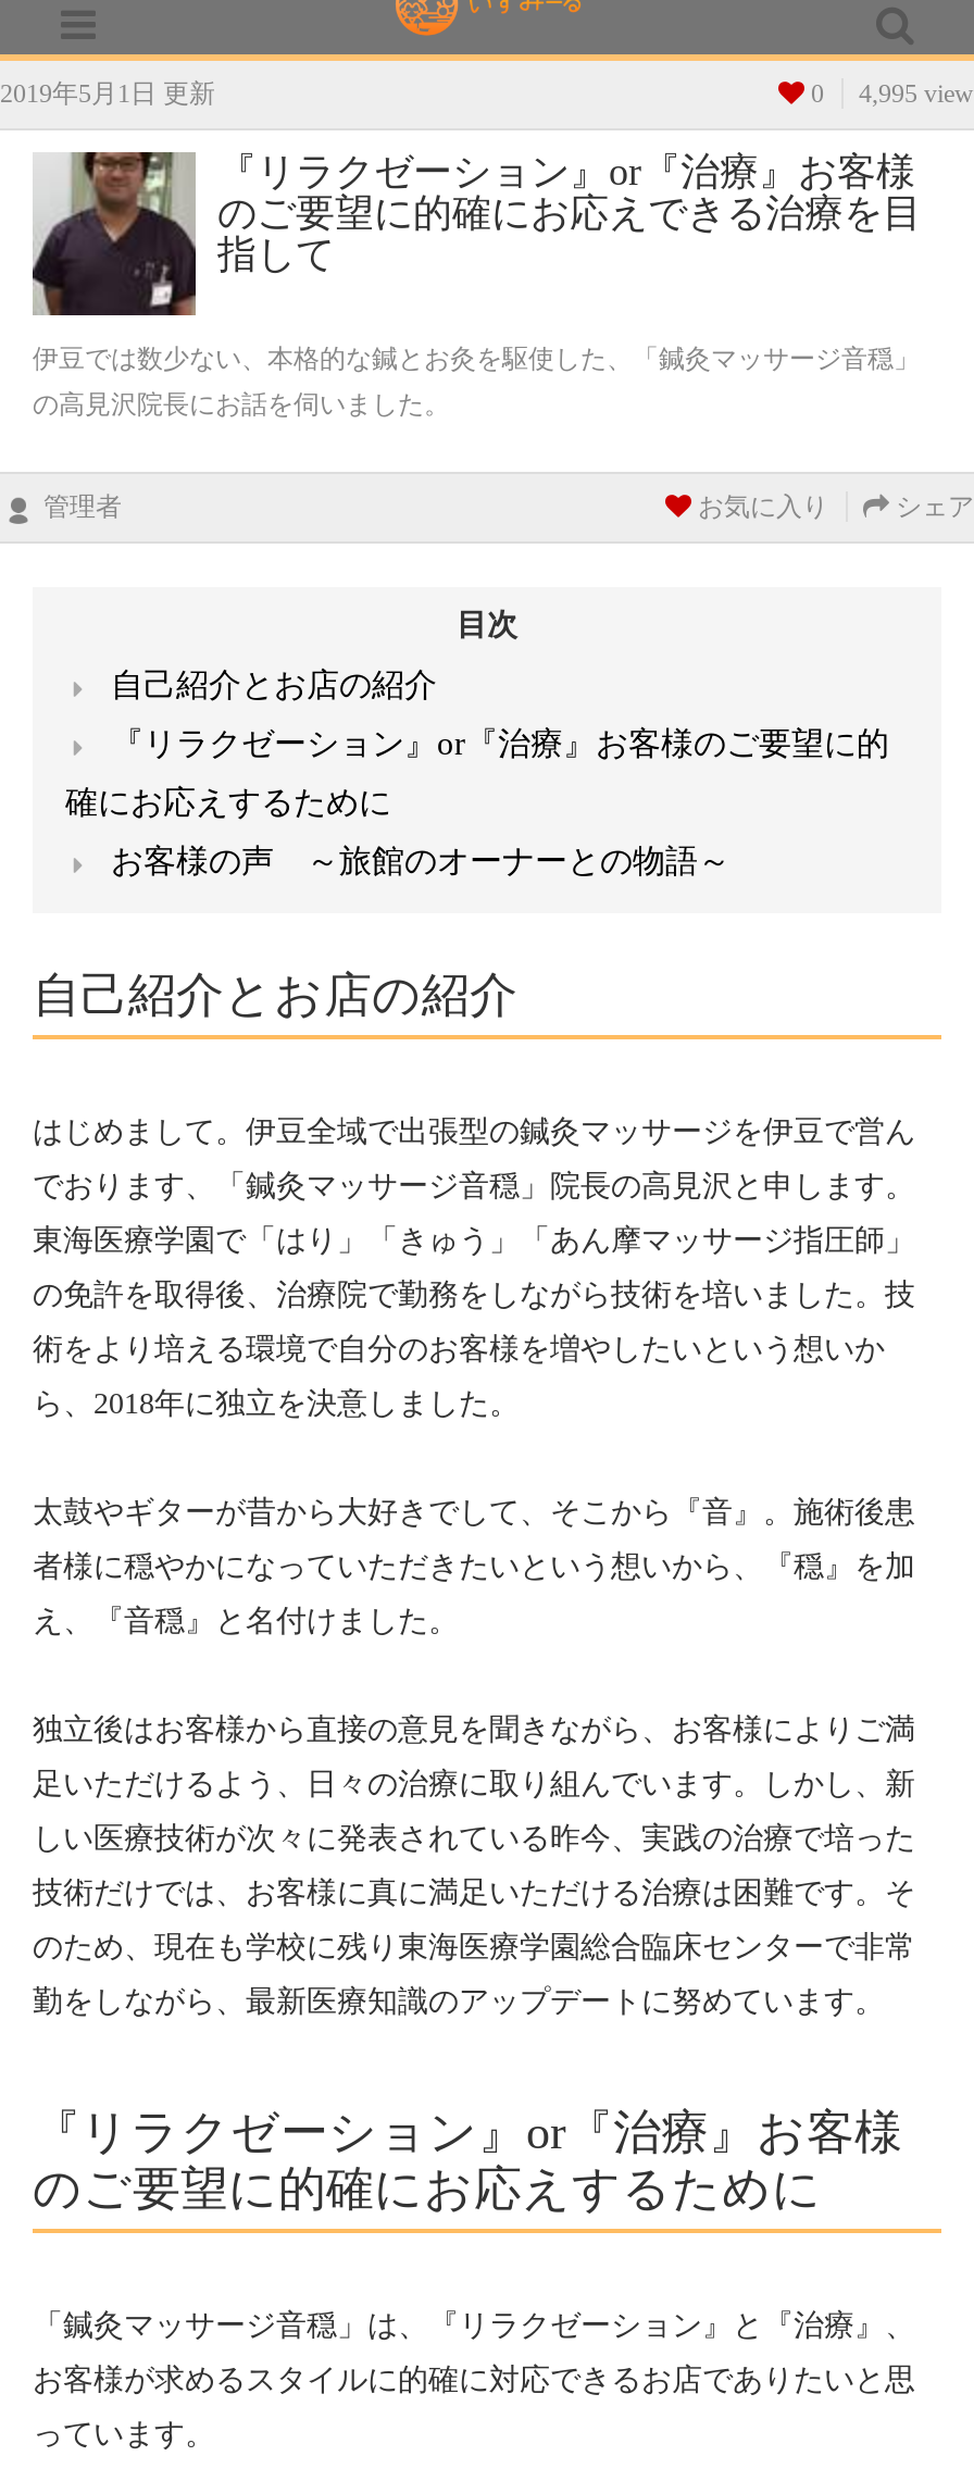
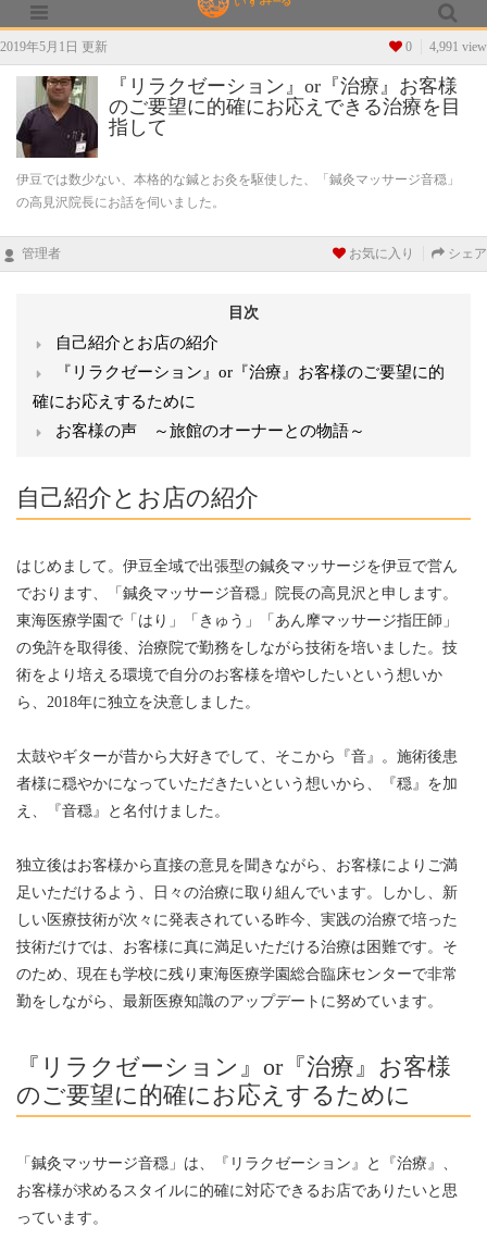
- 0 4,995 view
+ 0 4,991 view
